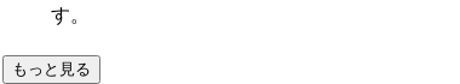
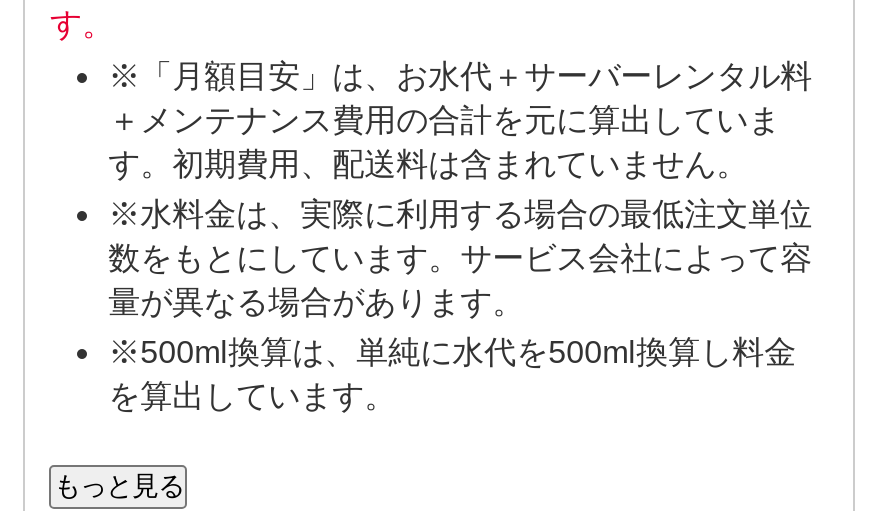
+ ※「月額目安」は、お水代＋サーバーレンタル料
+ ＋メンテナンス費用の合計を元に算出していま
+ す。初期費用、配送料は含まれていません。
+ ※水料金は、実際に利用する場合の最低注文単位
+ 数をもとにしています。サービス会社によって容
+ 量が異なる場合があります。
+ ※500ml換算は、単純に水代を500ml換算し料金
+ を算出しています。
